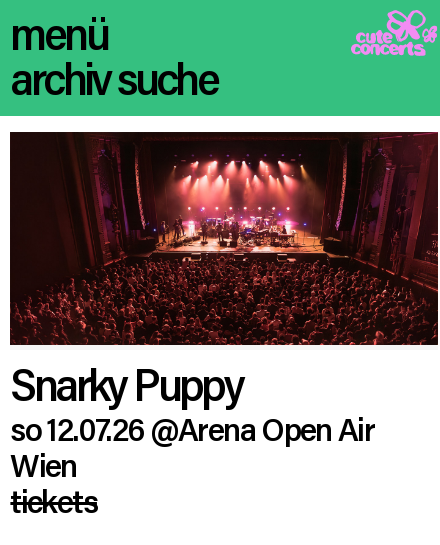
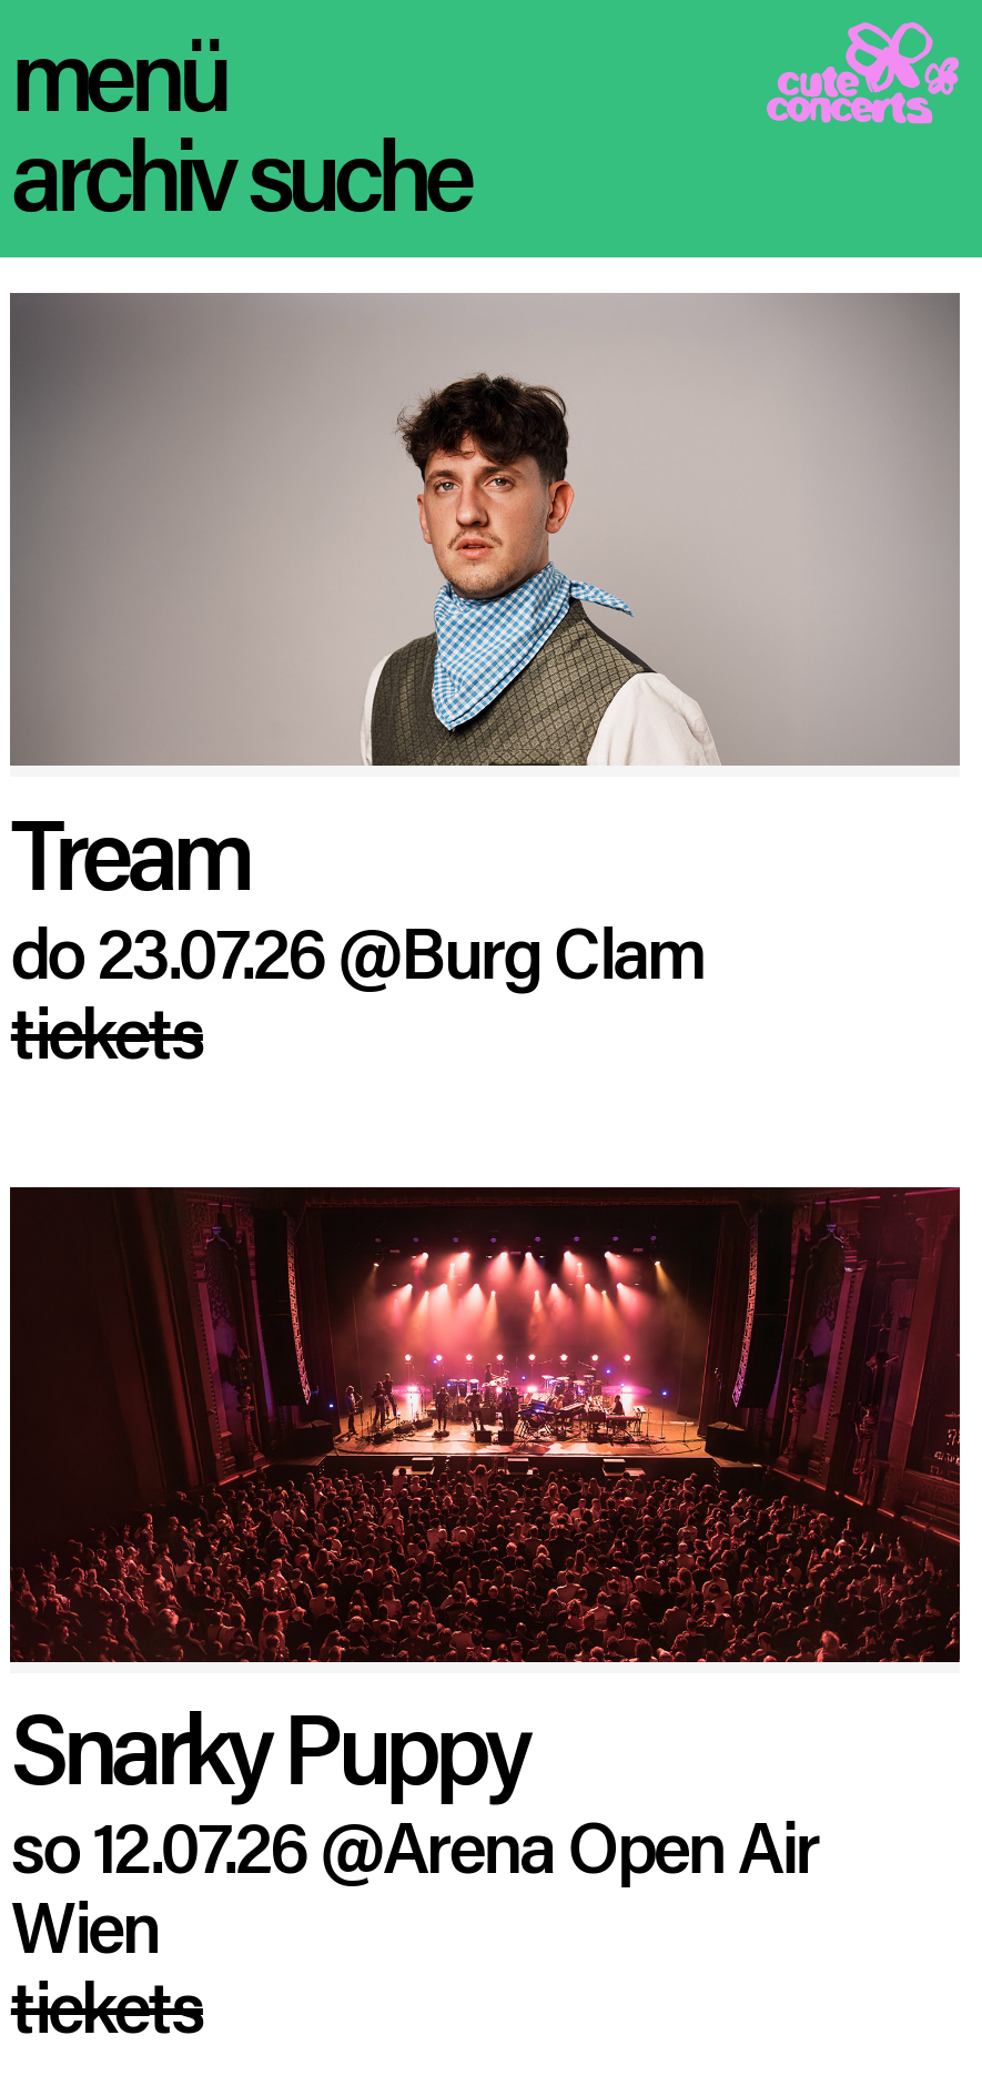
+ [image]
+ Tream
+ do 23.07.26 @Burg Clam
+ tickets
